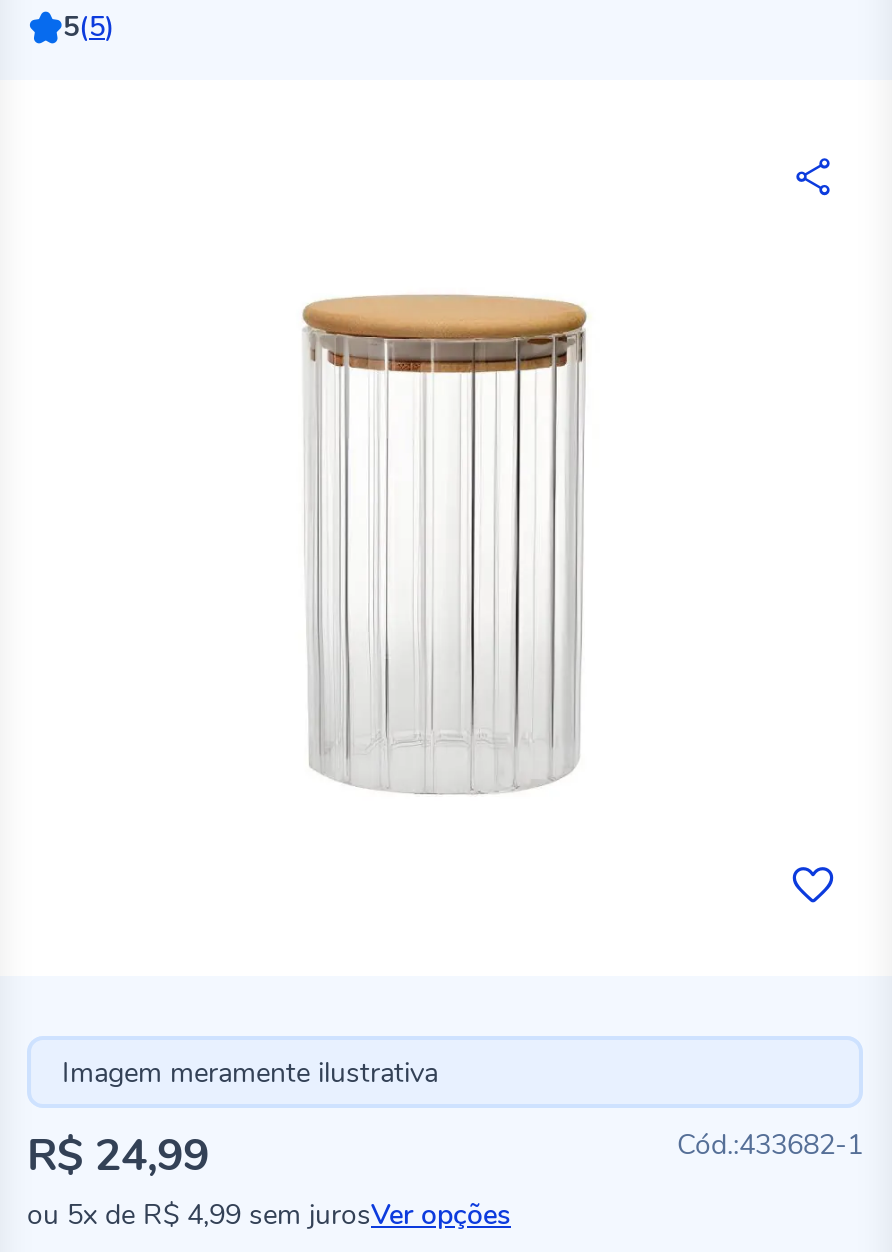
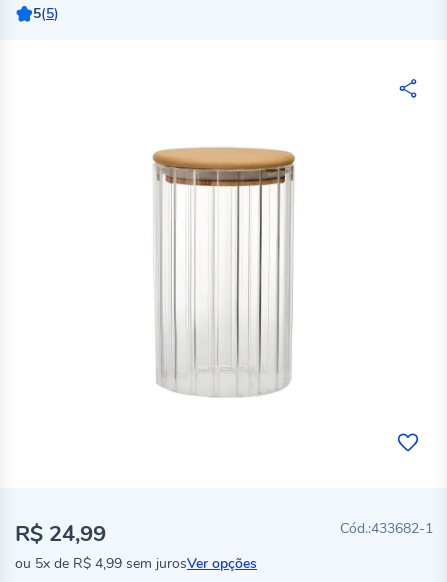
- Imagem meramente ilustrativa
